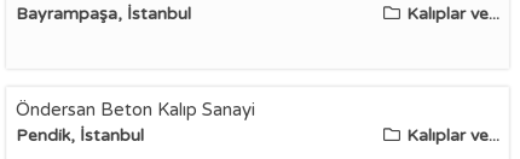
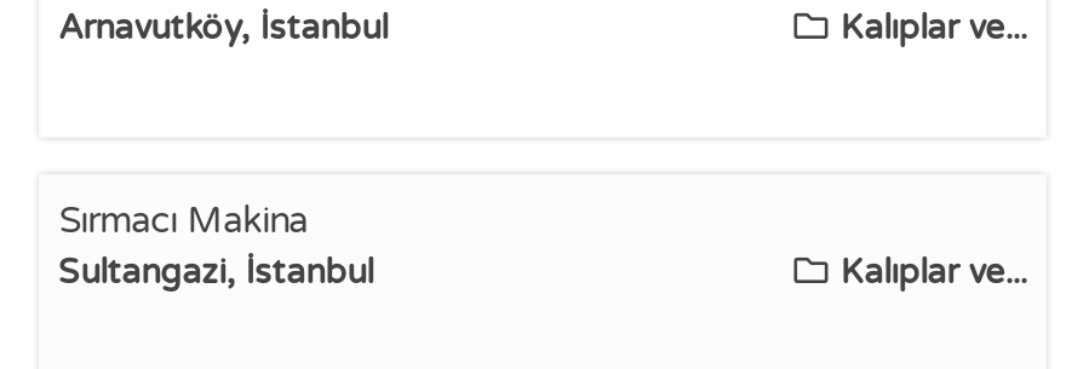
- Bayrampaşa, İstanbul
+ Arnavutköy, İstanbul

- Öndersan Beton Kalıp Sanayi
- Pendik, İstanbul
+ Sırmacı Makina
+ Sultangazi, İstanbul
